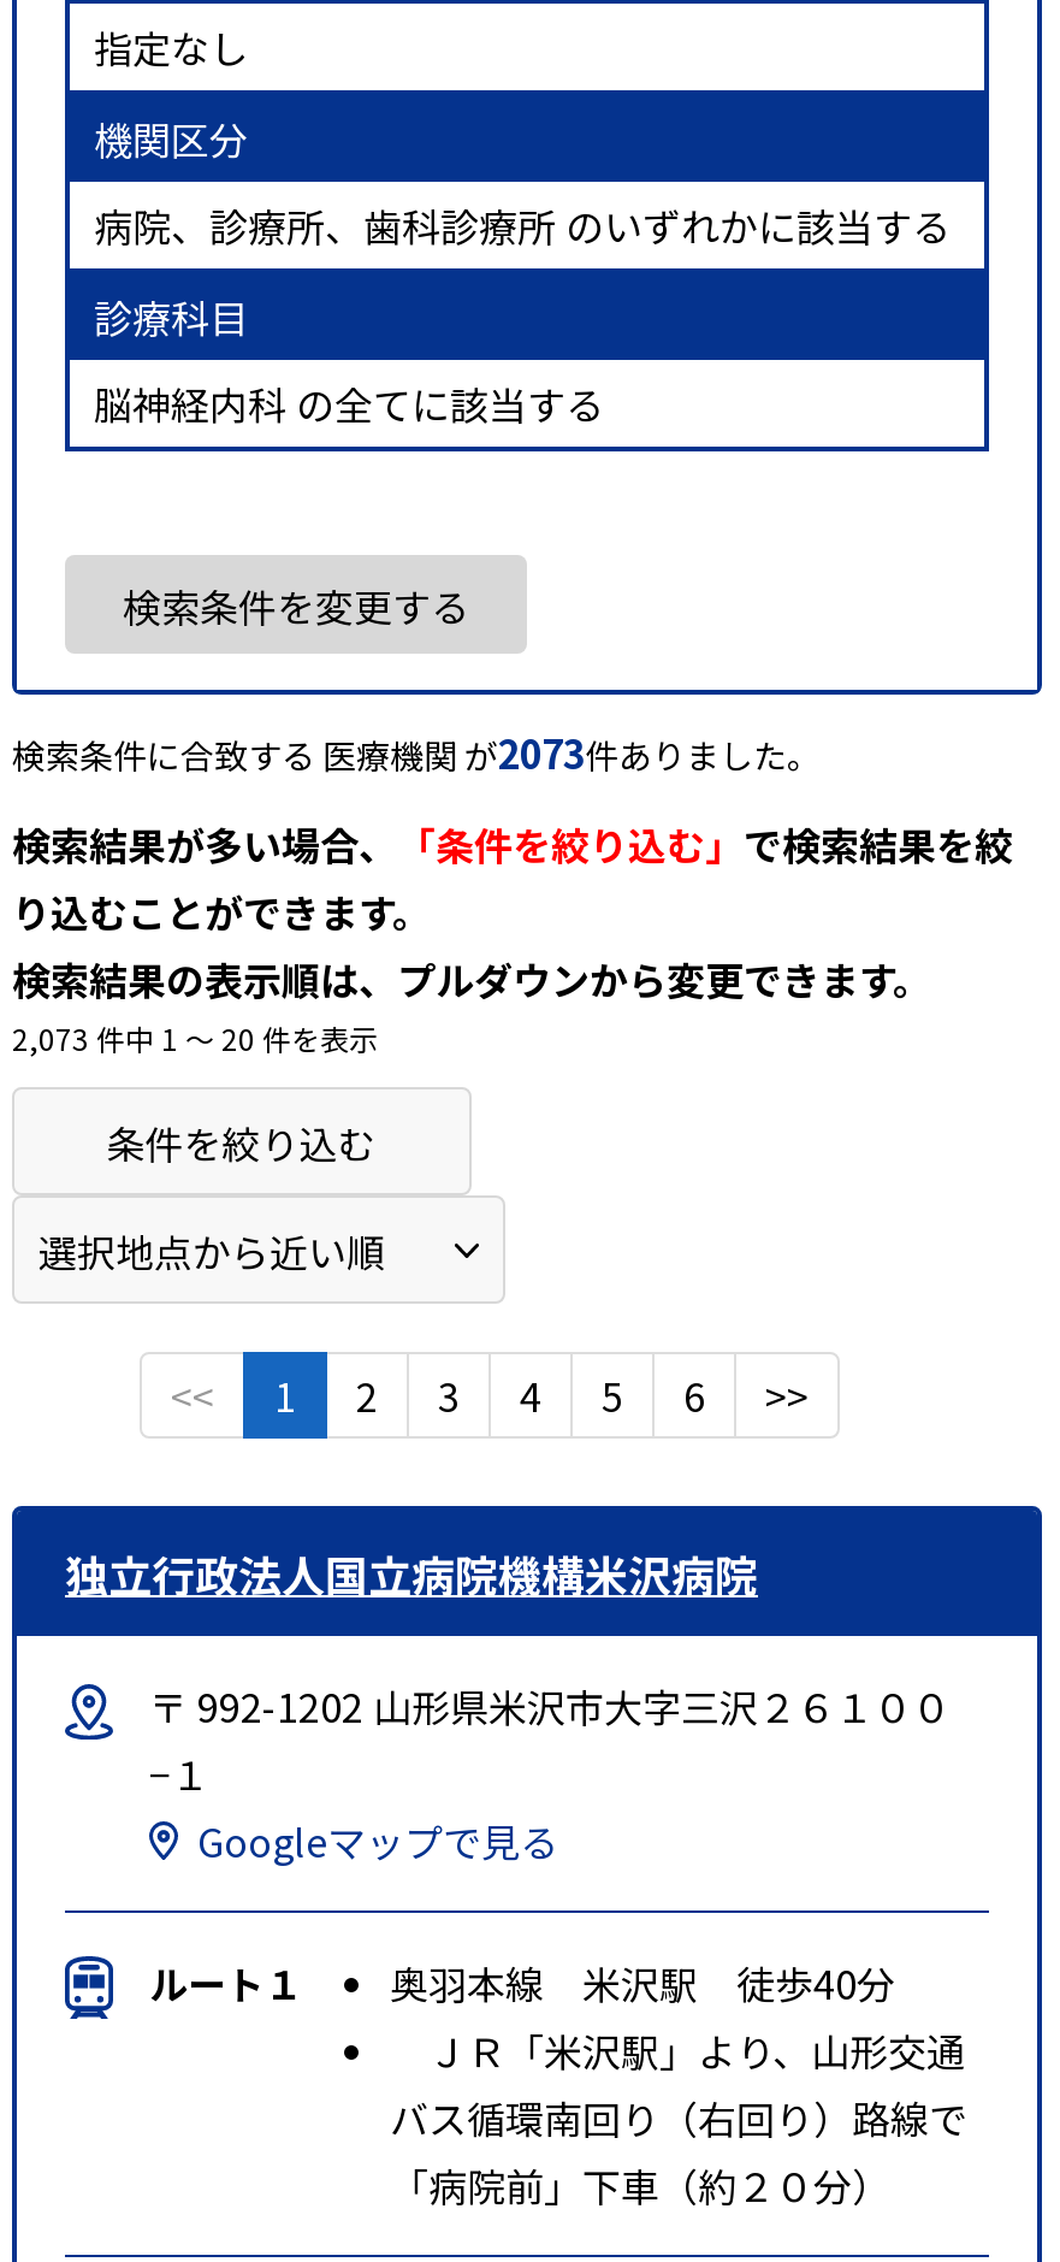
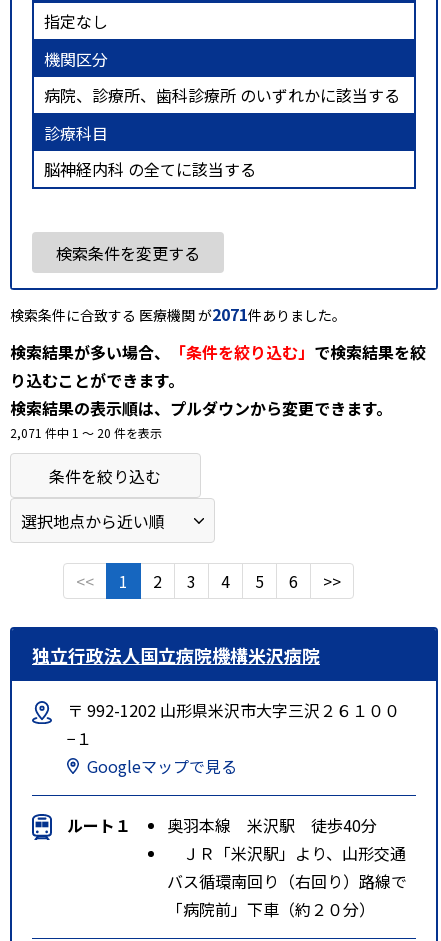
- 検索条件に合致する 医療機関 が2073件ありました。
+ 検索条件に合致する 医療機関 が2071件ありました。

- 2,073 件中 1 〜 20 件を表示
+ 2,071 件中 1 〜 20 件を表示
